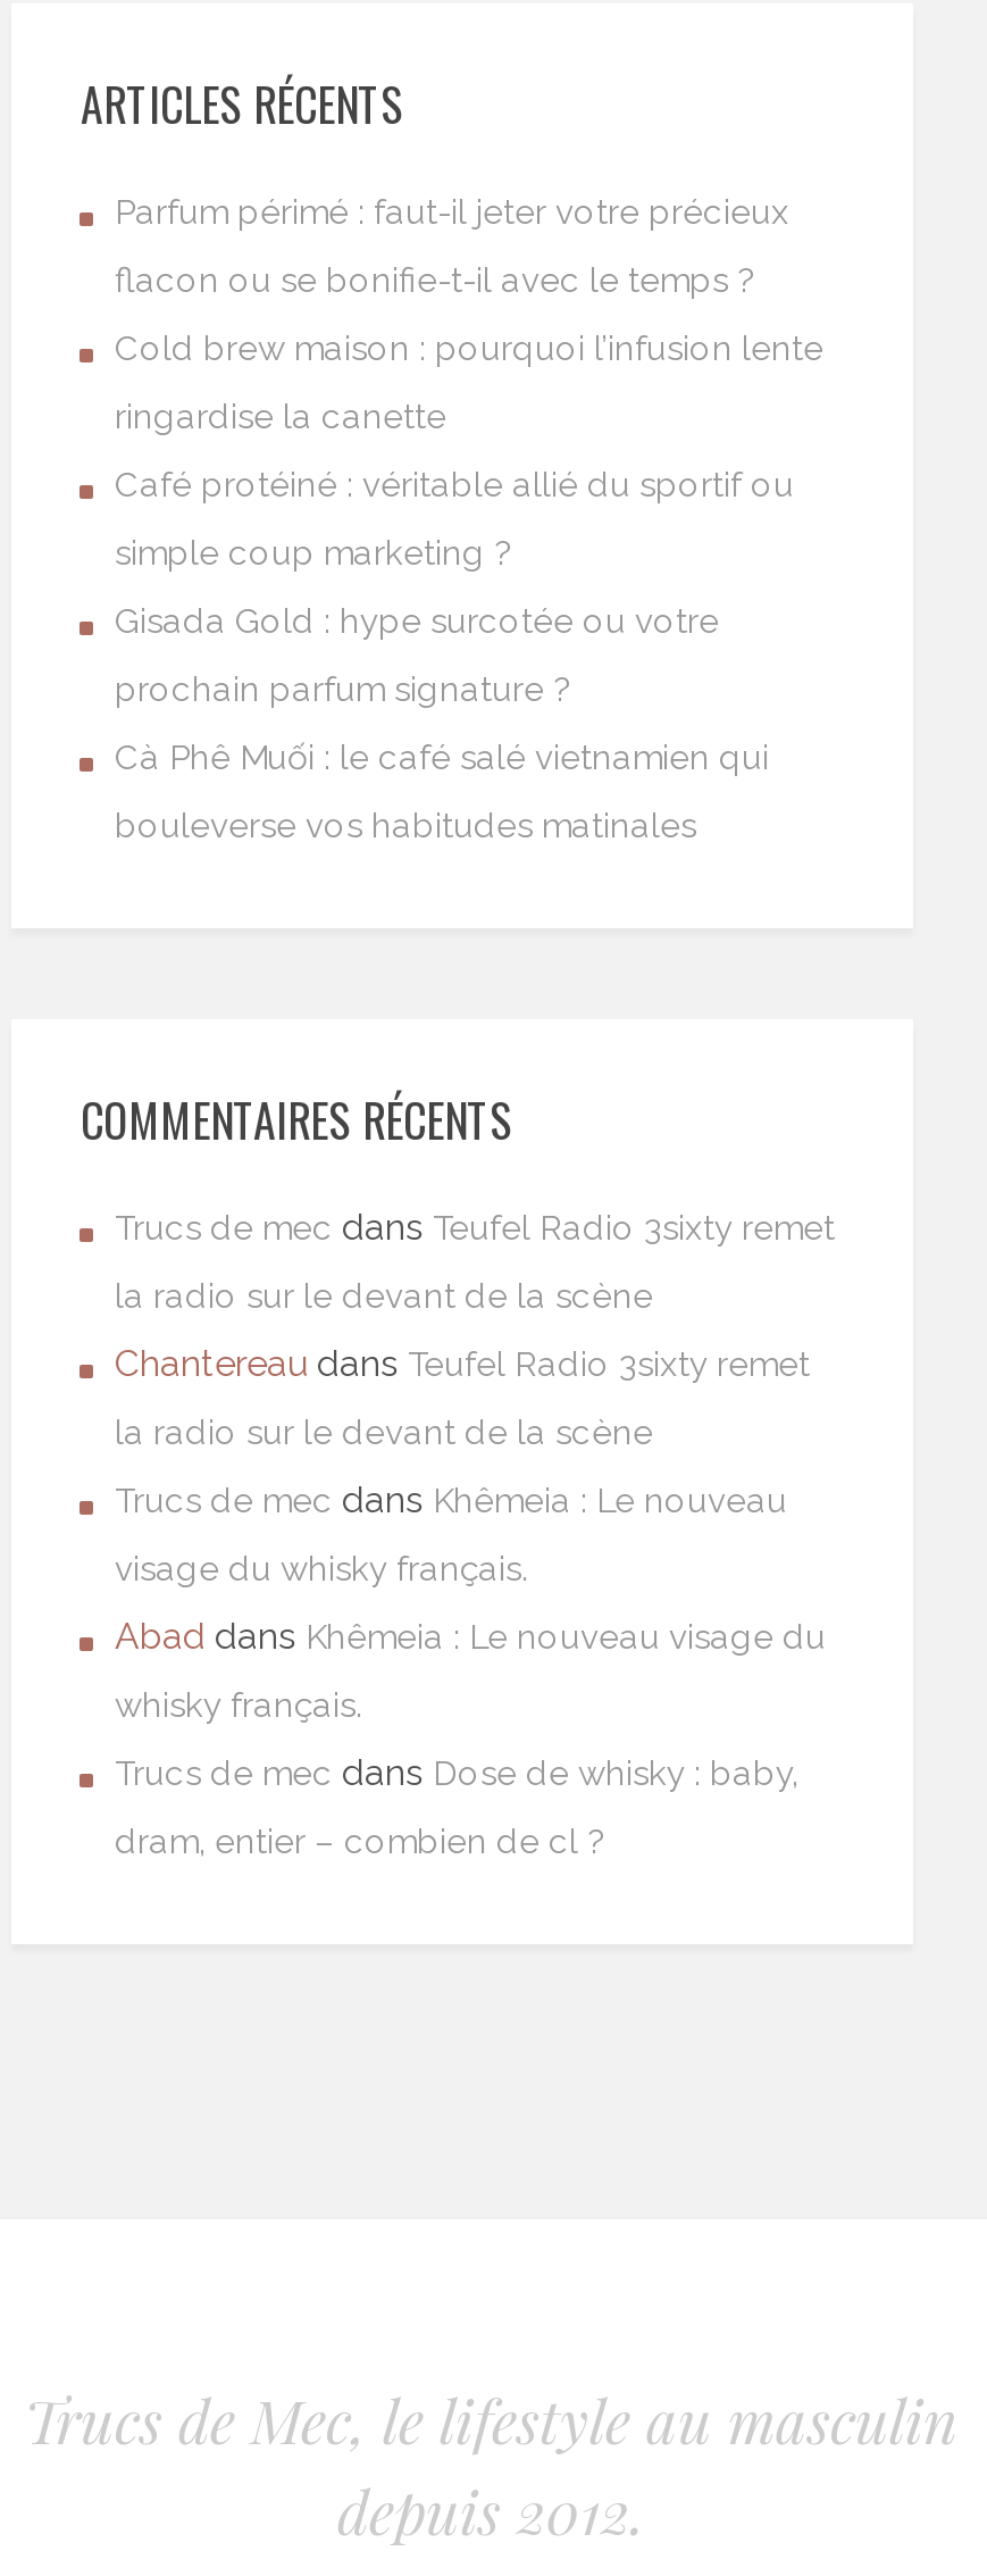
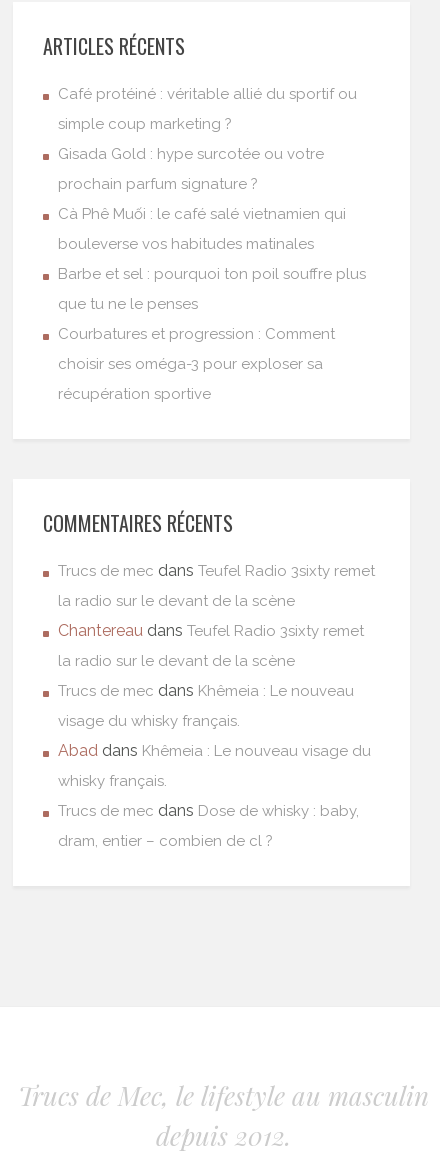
- Parfum périmé : faut-il jeter votre précieux
- flacon ou se bonifie-t-il avec le temps ?
- Cold brew maison : pourquoi l’infusion lente
- ringardise la canette

moved up: Café protéiné : véritable allié du sportif ou | simple coup marketing ? | Gisada Gold : hype surcotée ou votre | prochain parfum signature ? | Cà Phê Muối : le café salé vietnamien qui | bouleverse vos habitudes matinales

+ Barbe et sel : pourquoi ton poil souffre plus
+ que tu ne le penses
+ Courbatures et progression : Comment
+ choisir ses oméga-3 pour exploser sa
+ récupération sportive
